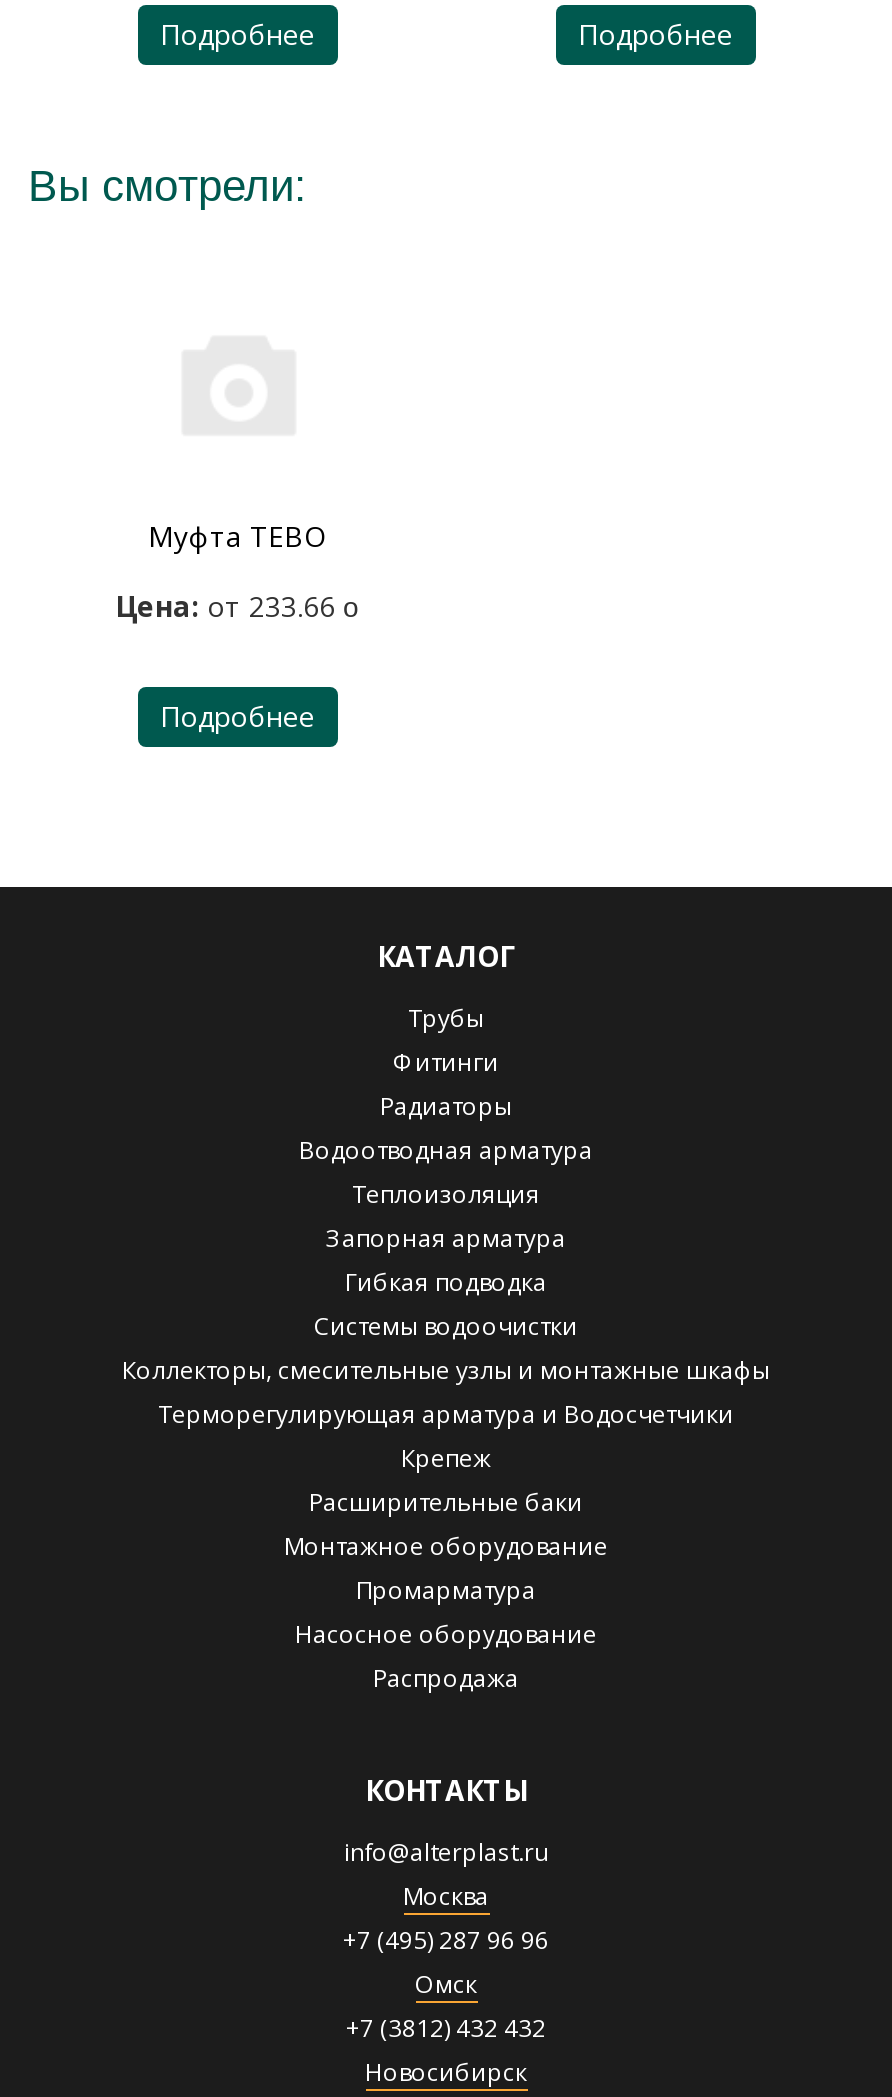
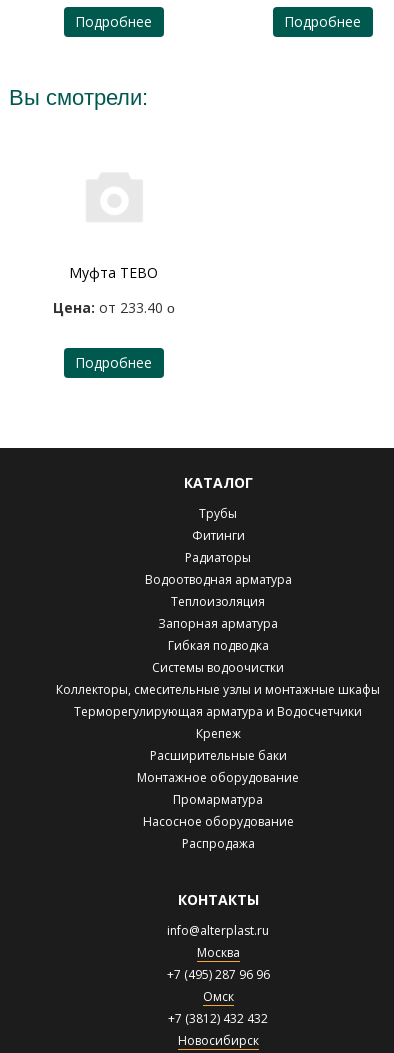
- Цена: от 233.66 o
+ Цена: от 233.40 o
